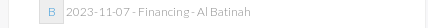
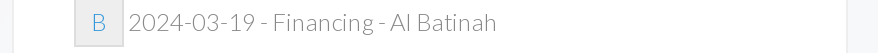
- 2023-11-07 - Financing -Al Batinah
+ 2024-03-19 - Financing -Al Batinah
